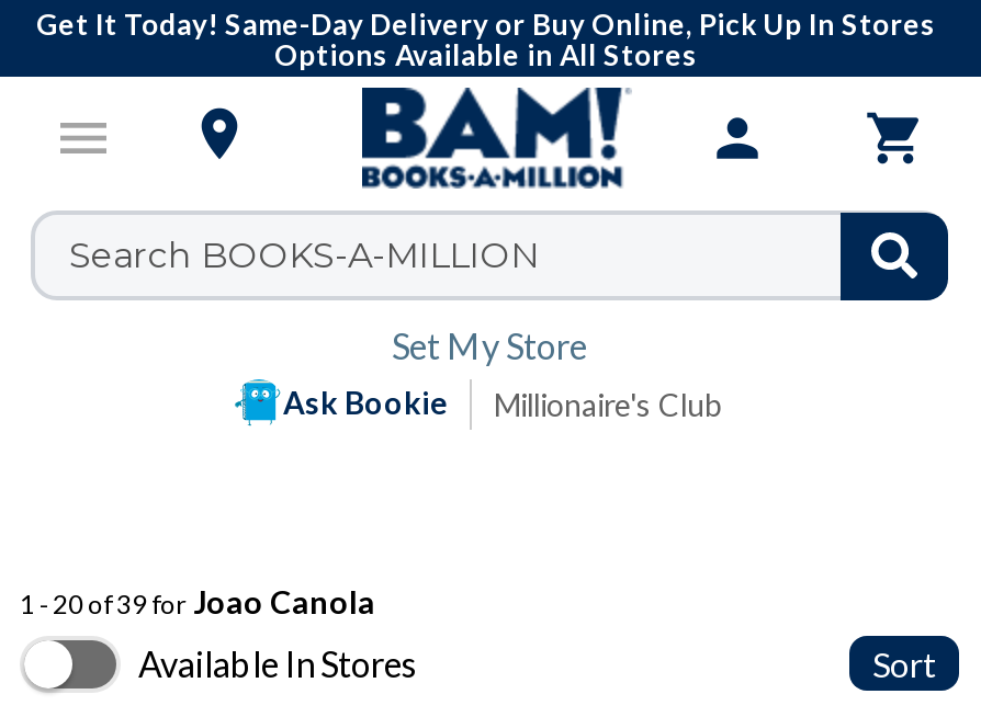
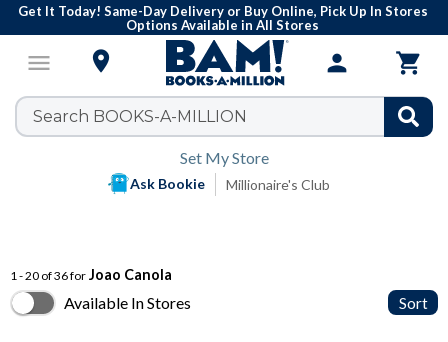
- 1 - 20 of 39 for Joao Canola
+ 1 - 20 of 36 for Joao Canola
